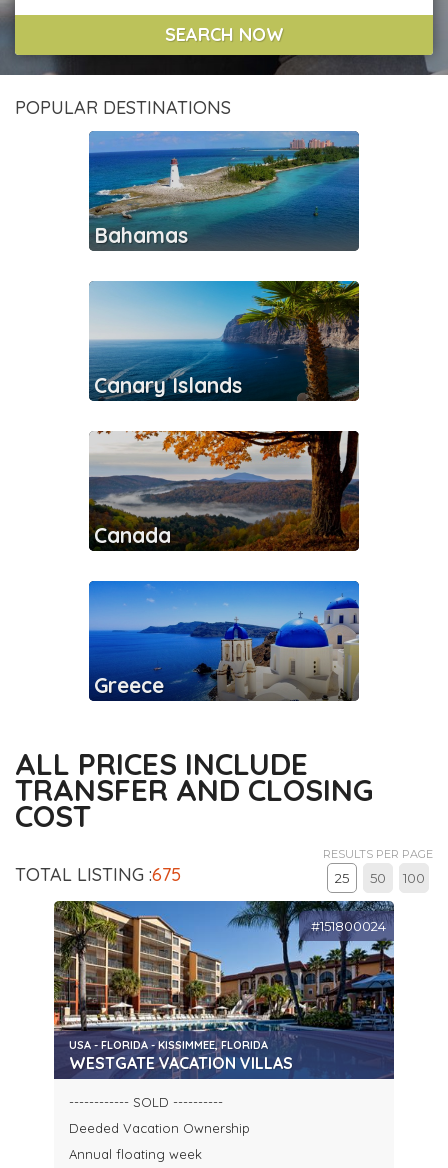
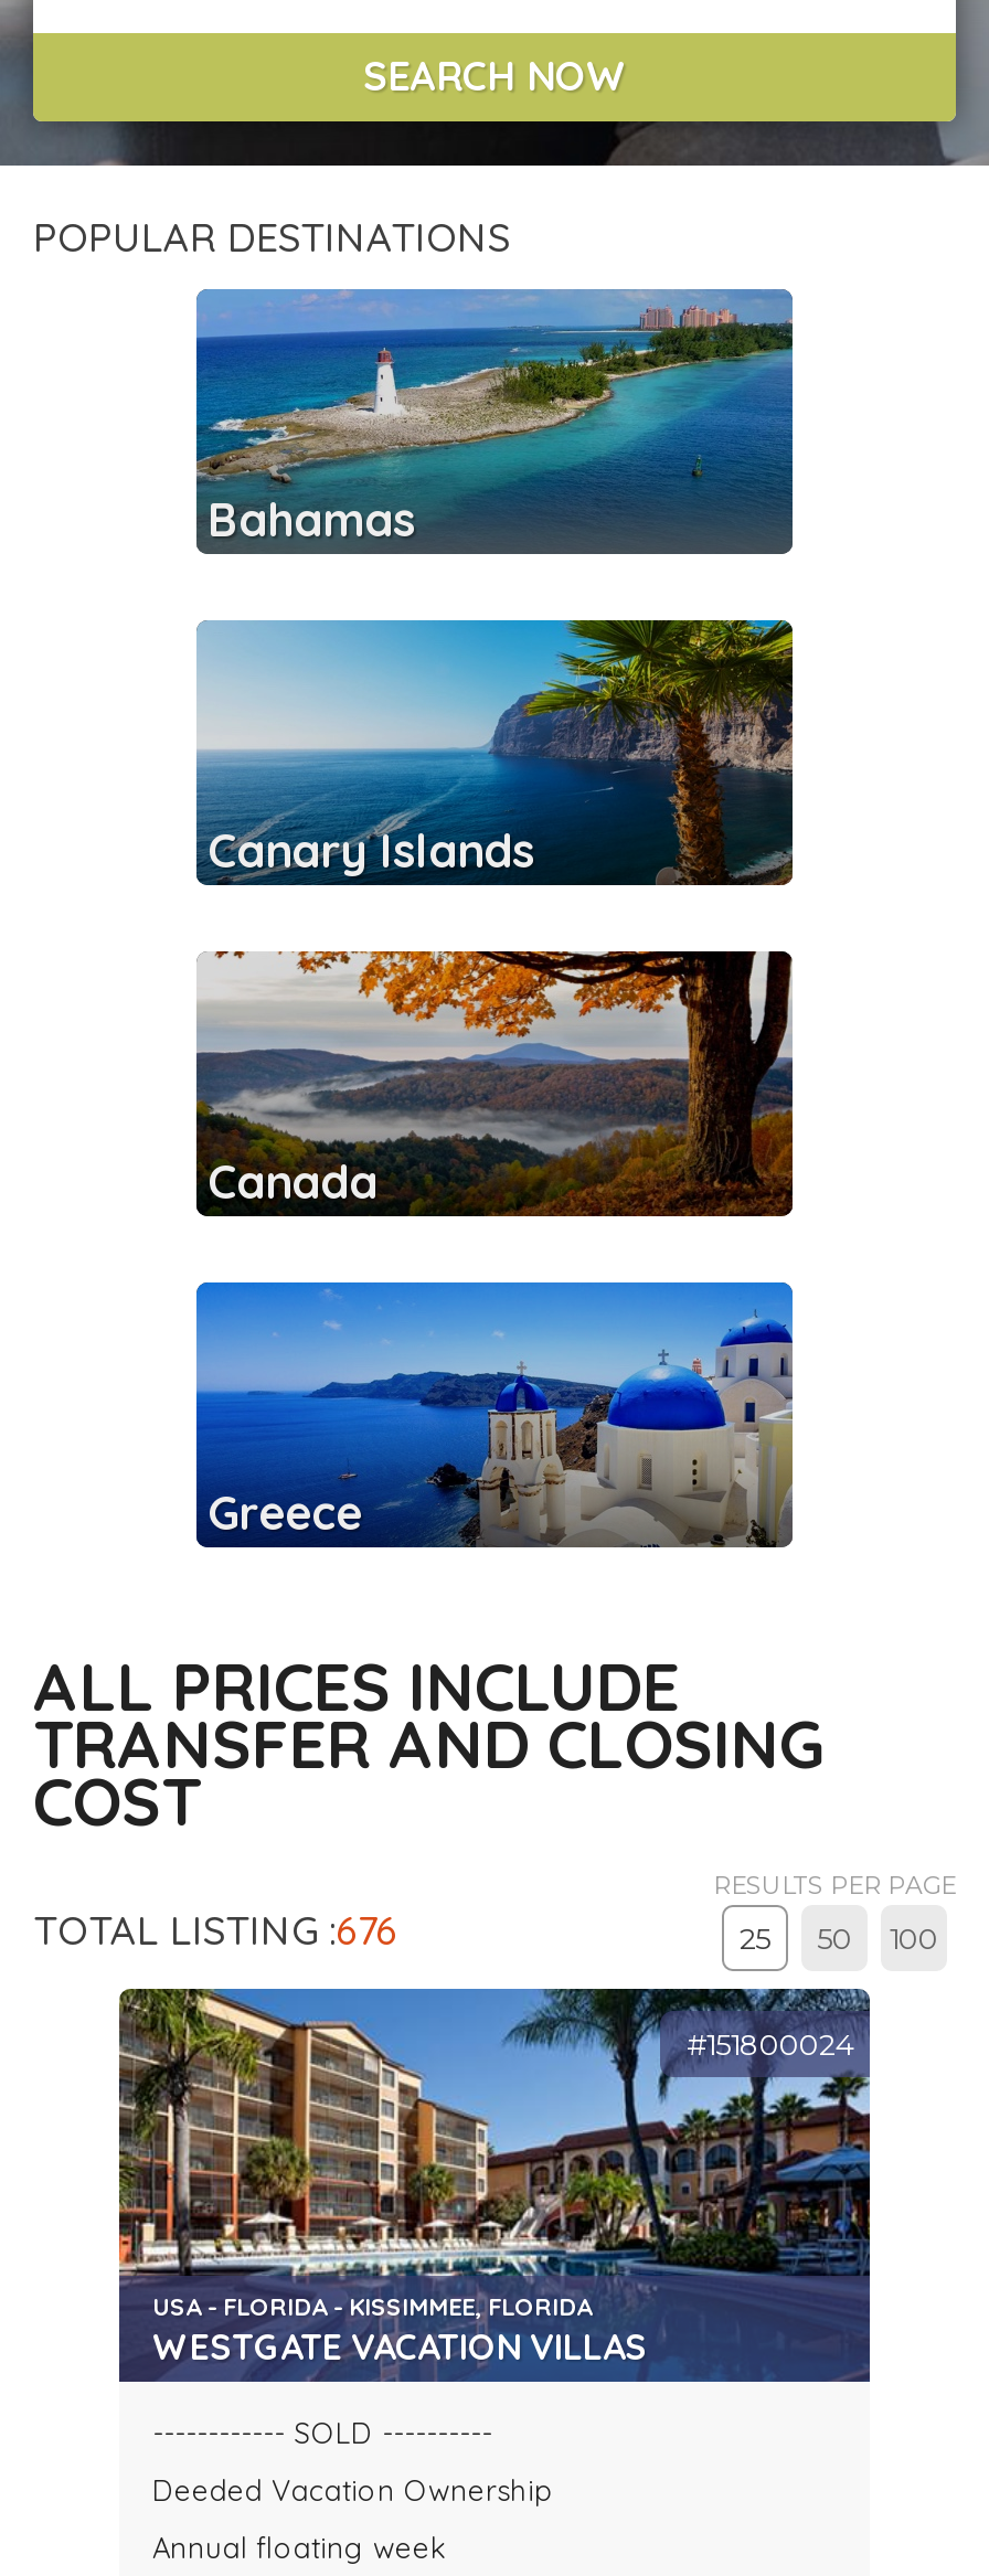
- TOTAL LISTING : 675
+ TOTAL LISTING : 676
